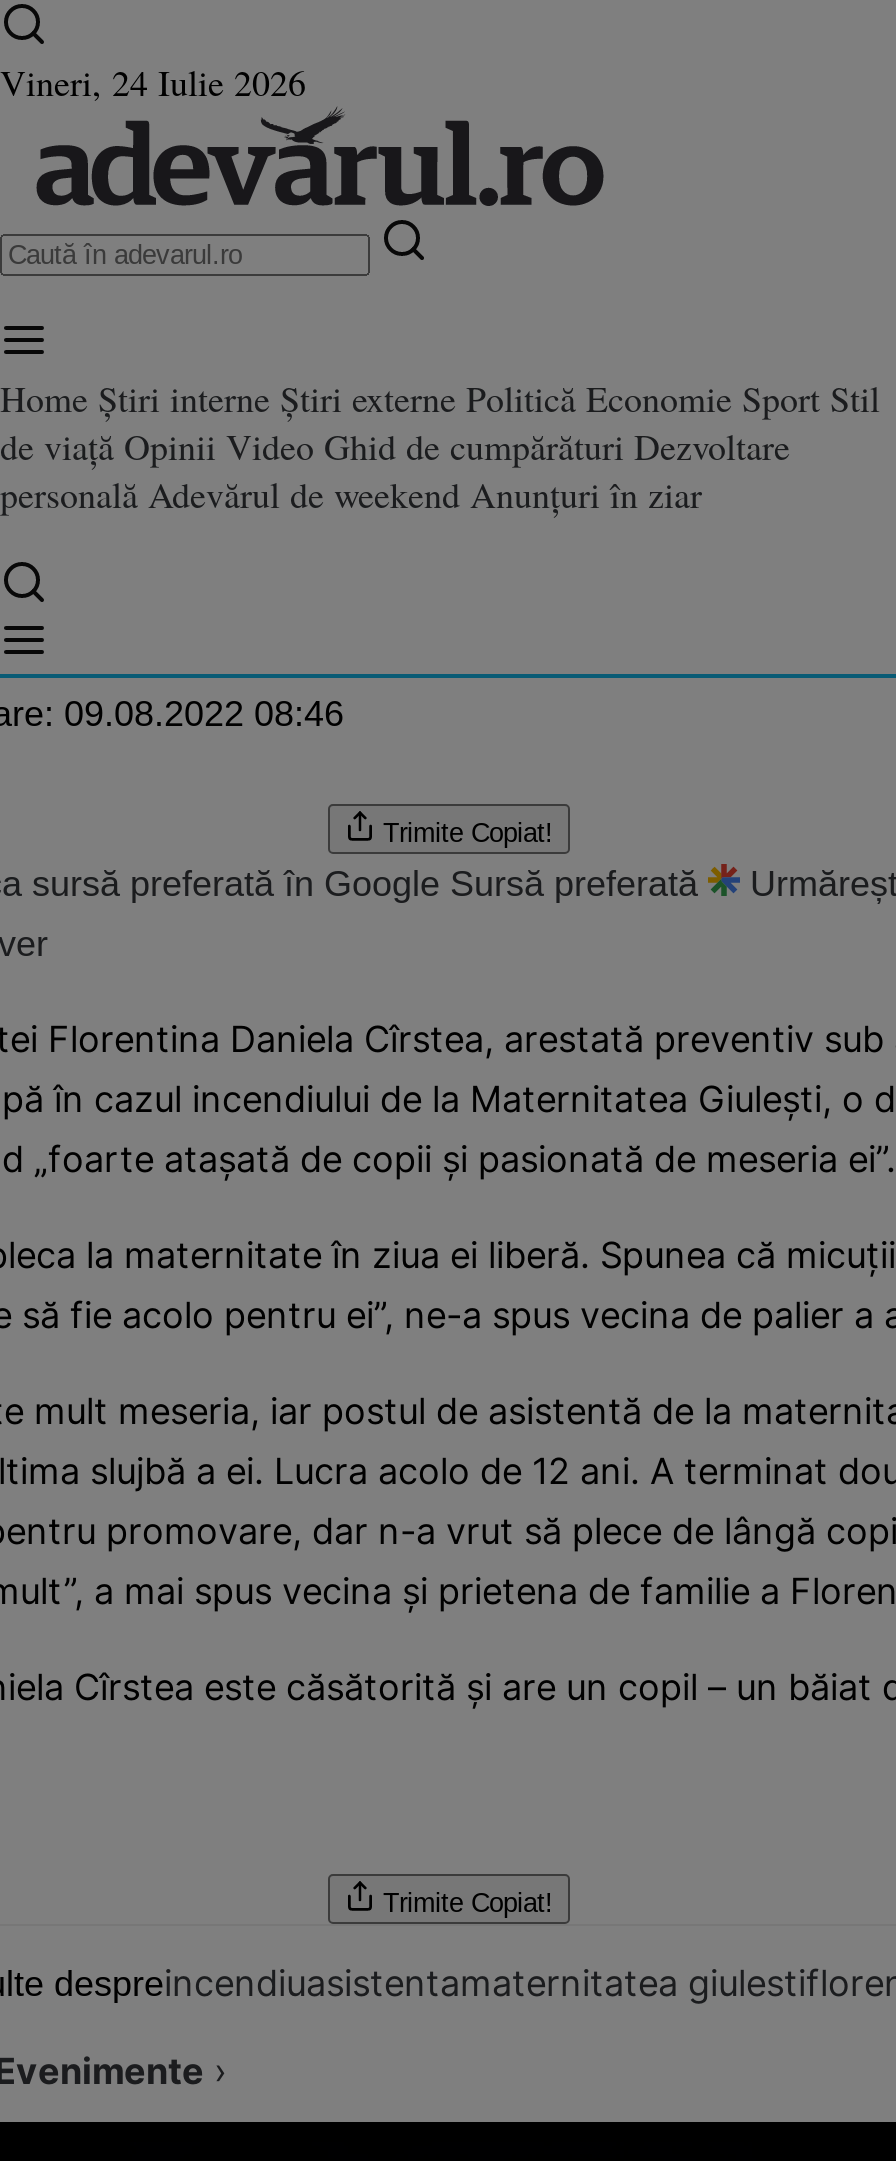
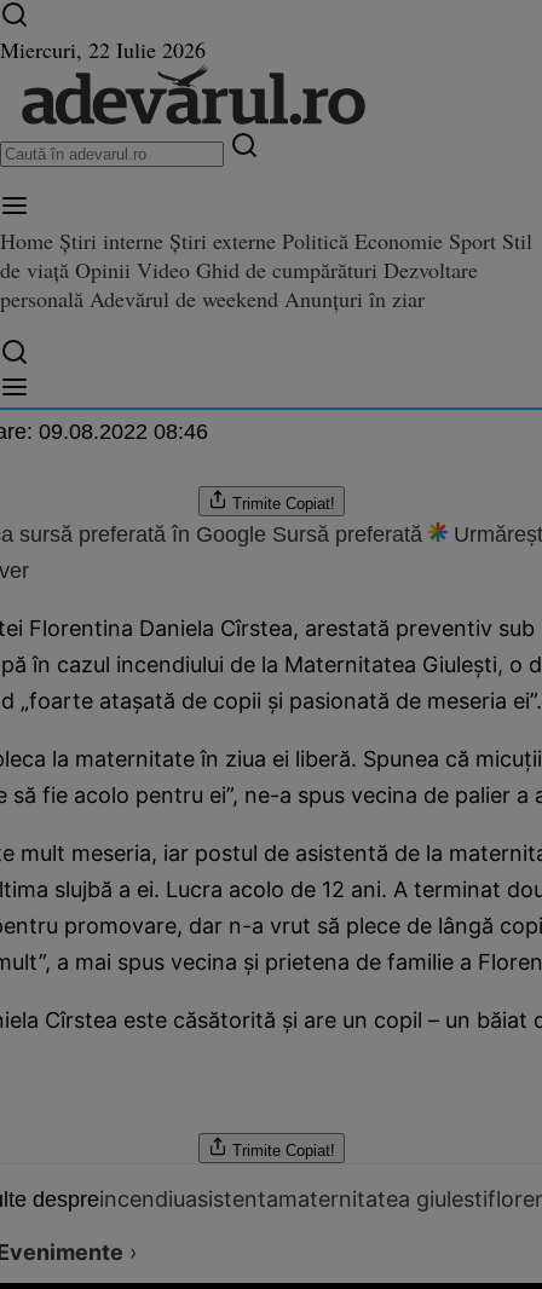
- Vineri, 24 Iulie 2026
+ Miercuri, 22 Iulie 2026
